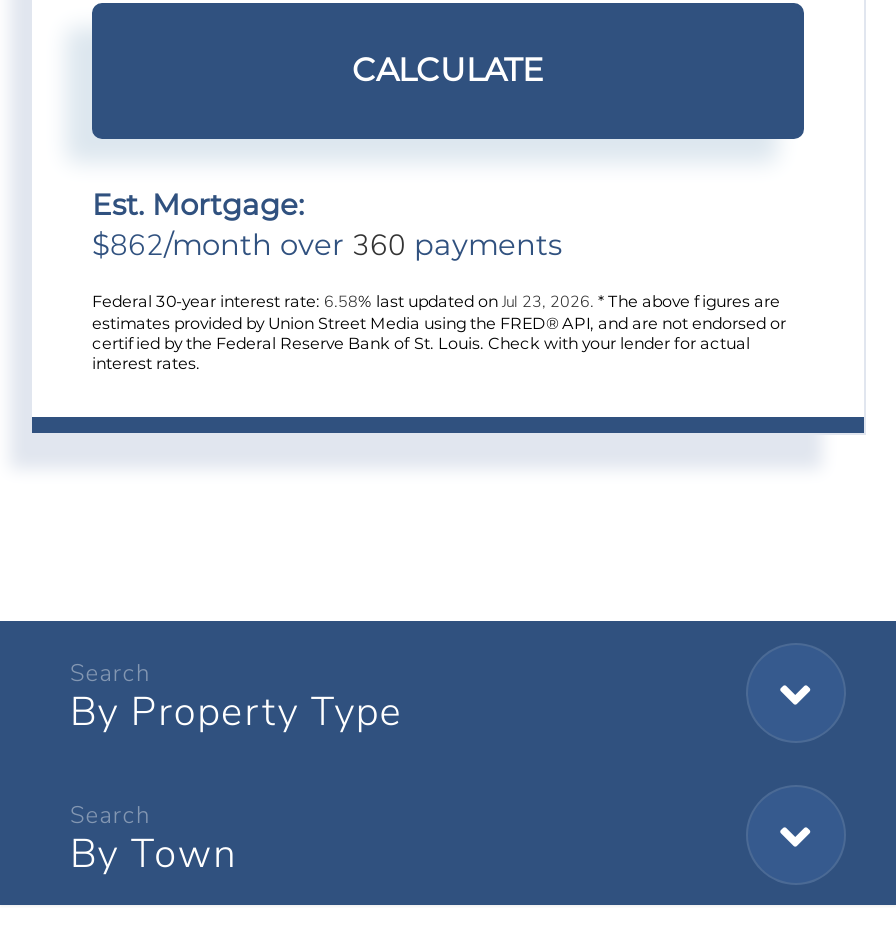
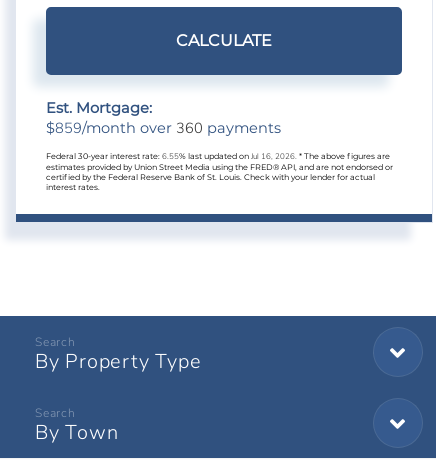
- $862/month over 360 payments
+ $859/month over 360 payments

- Federal 30-year interest rate: 6.58% last updated on Jul 23, 2026. * The above figures are
+ Federal 30-year interest rate: 6.55% last updated on Jul 16, 2026. * The above figures are
